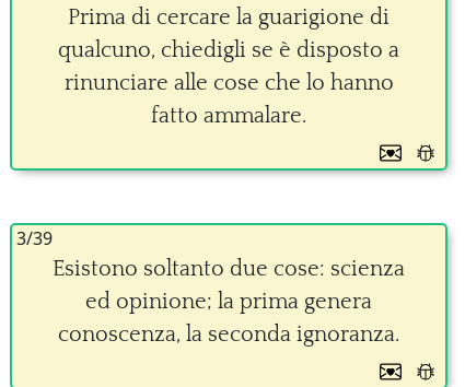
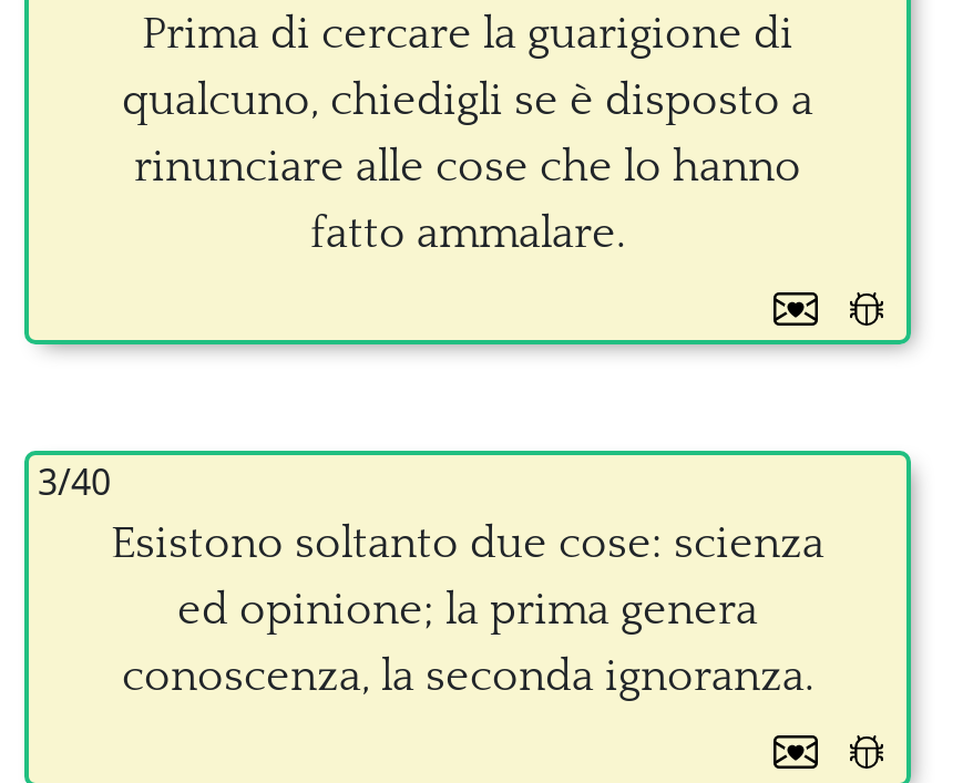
- 3/39
+ 3/40
